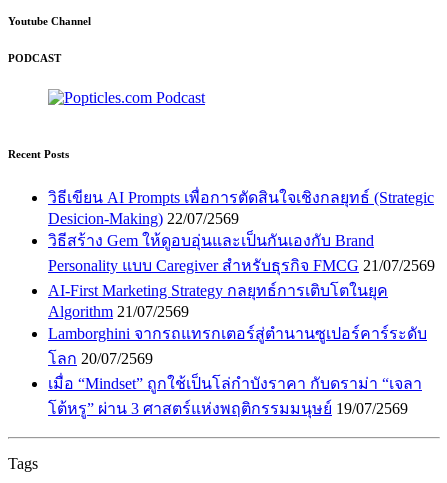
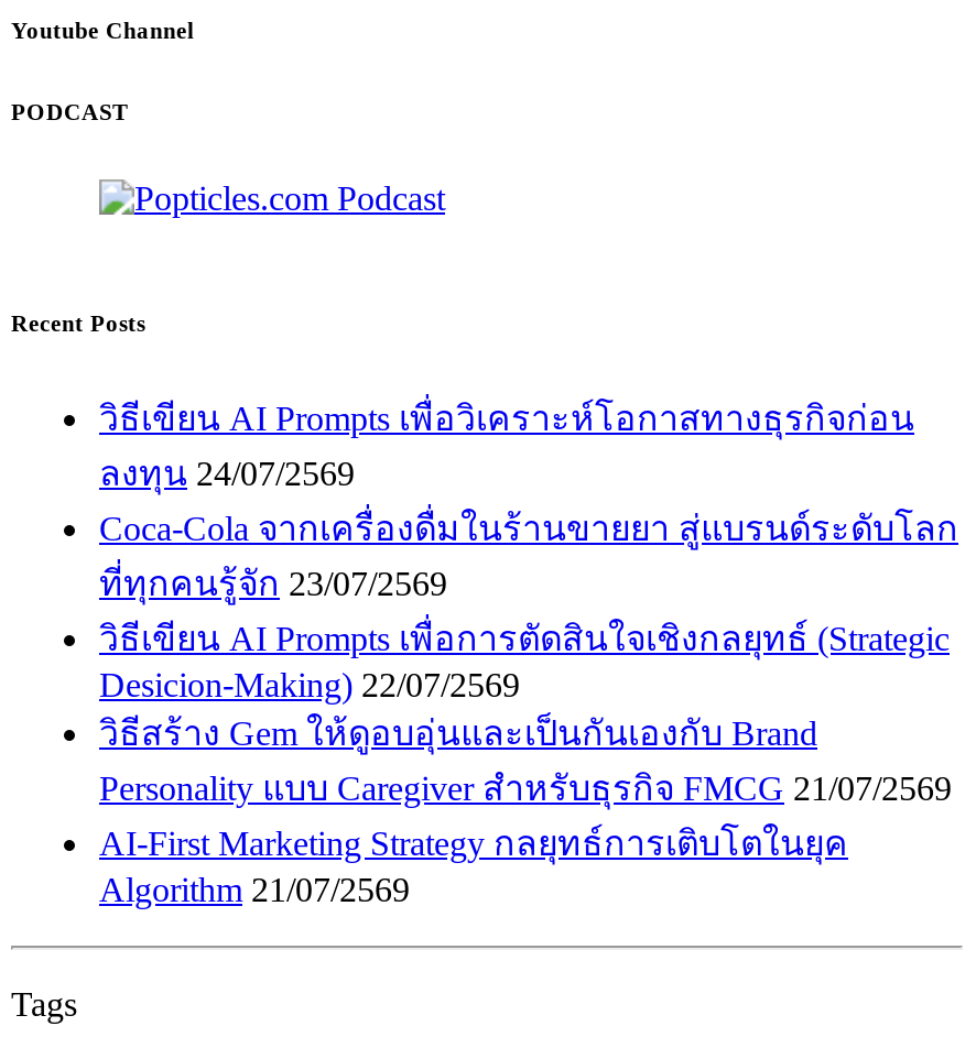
+ วิธีเขียน AI Prompts เพื่อวิเคราะห์โอกาสทางธุรกิจก่อน
+ ลงทุน 24/07/2569
+ Coca-Cola จากเครื่องดื่มในร้านขายยา สู่แบรนด์ระดับโลก
+ ที่ทุกคนรู้จัก 23/07/2569

moved down: วิธีเขียน AI Prompts เพื่อการตัดสินใจเชิงกลยุทธ์ (Strategic | Desicion-Making) 22/07/2569 | Personality แบบ Caregiver สำหรับธุรกิจ FMCG 21/07/2569 | AI-First Marketing Strategy กลยุทธ์การเติบโตในยุค | Algorithm 21/07/2569

- Lamborghini จากรถแทรกเตอร์สู่ตำนานซูเปอร์คาร์ระดับ
- โลก 20/07/2569
- เมื่อ “Mindset” ถูกใช้เป็นโล่กำบังราคา กับดราม่า “เจลา
- โต้หรู” ผ่าน 3 ศาสตร์แห่งพฤติกรรมมนุษย์ 19/07/2569
